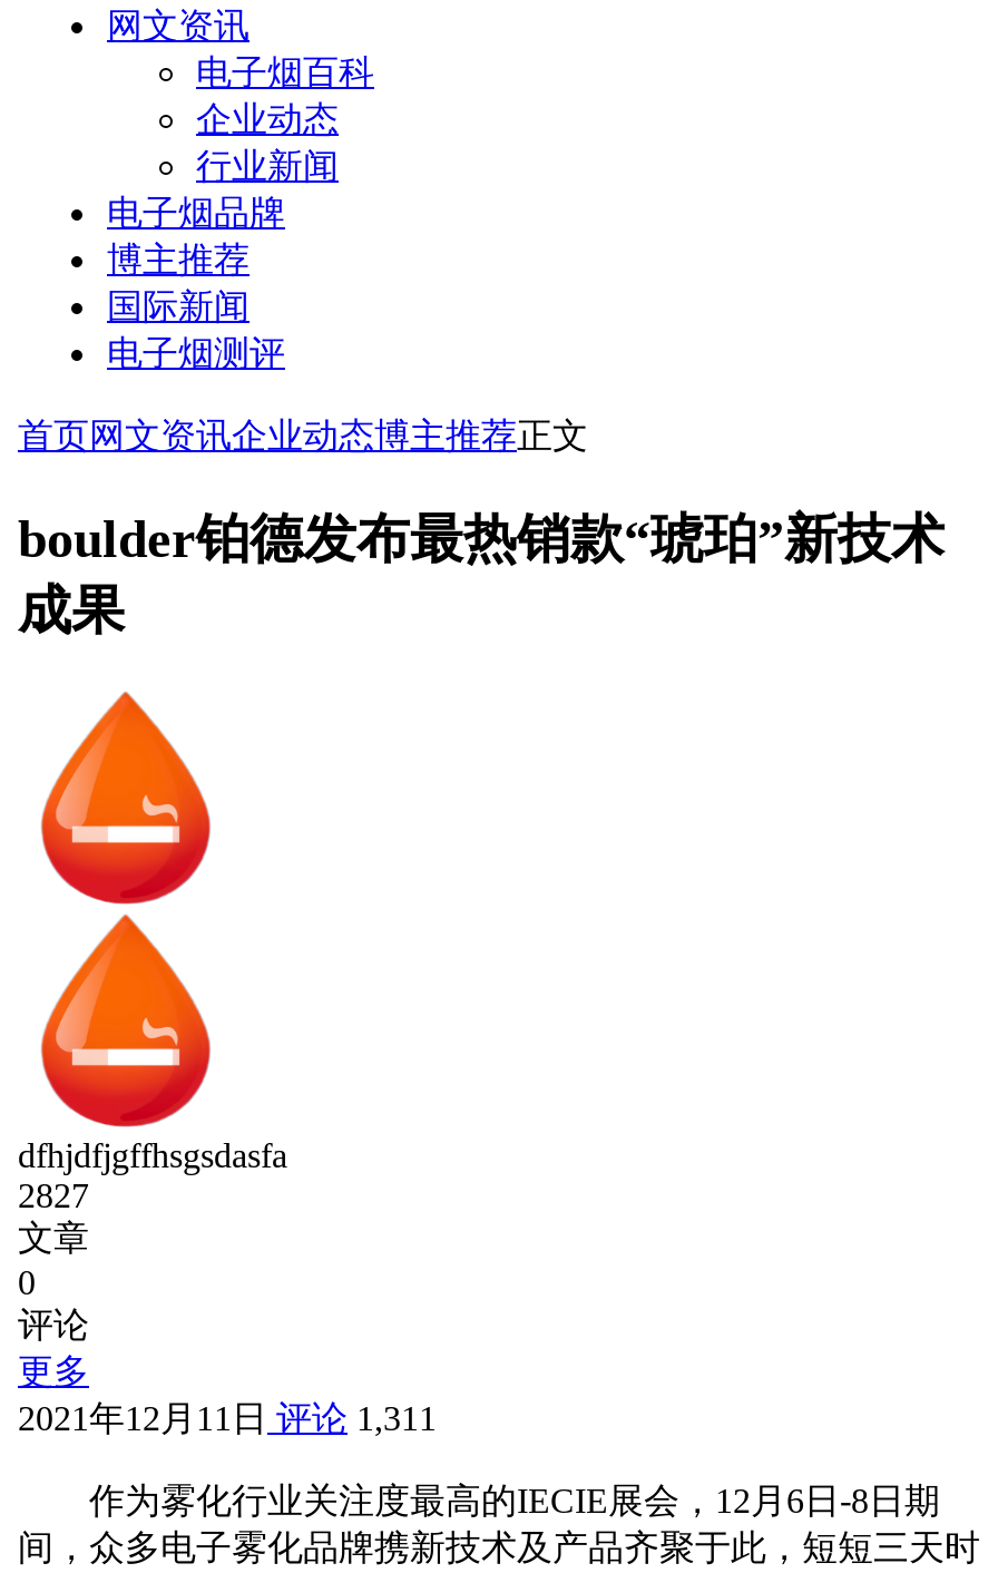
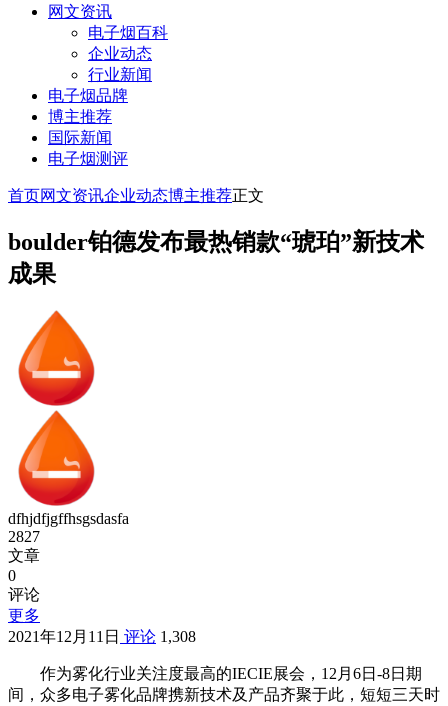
- 2021年12月11日评论1,311
+ 2021年12月11日评论1,308
